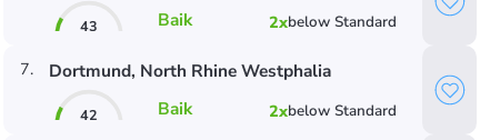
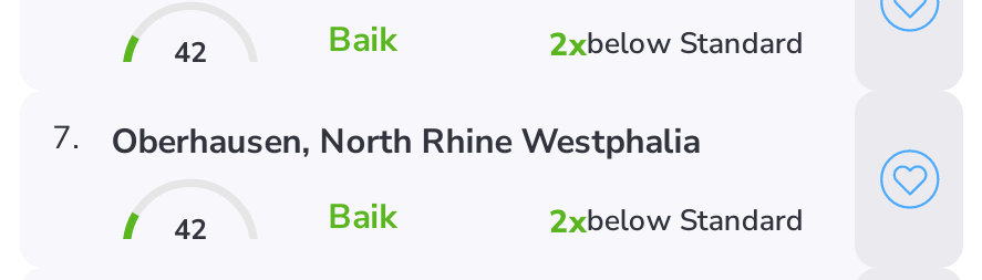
- 43
+ 42

- Dortmund, North Rhine Westphalia
+ Oberhausen, North Rhine Westphalia
